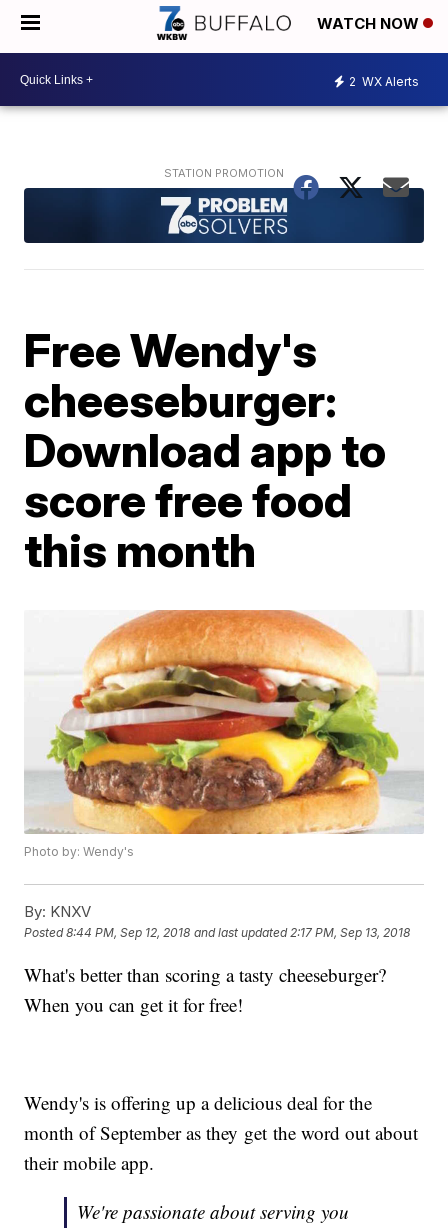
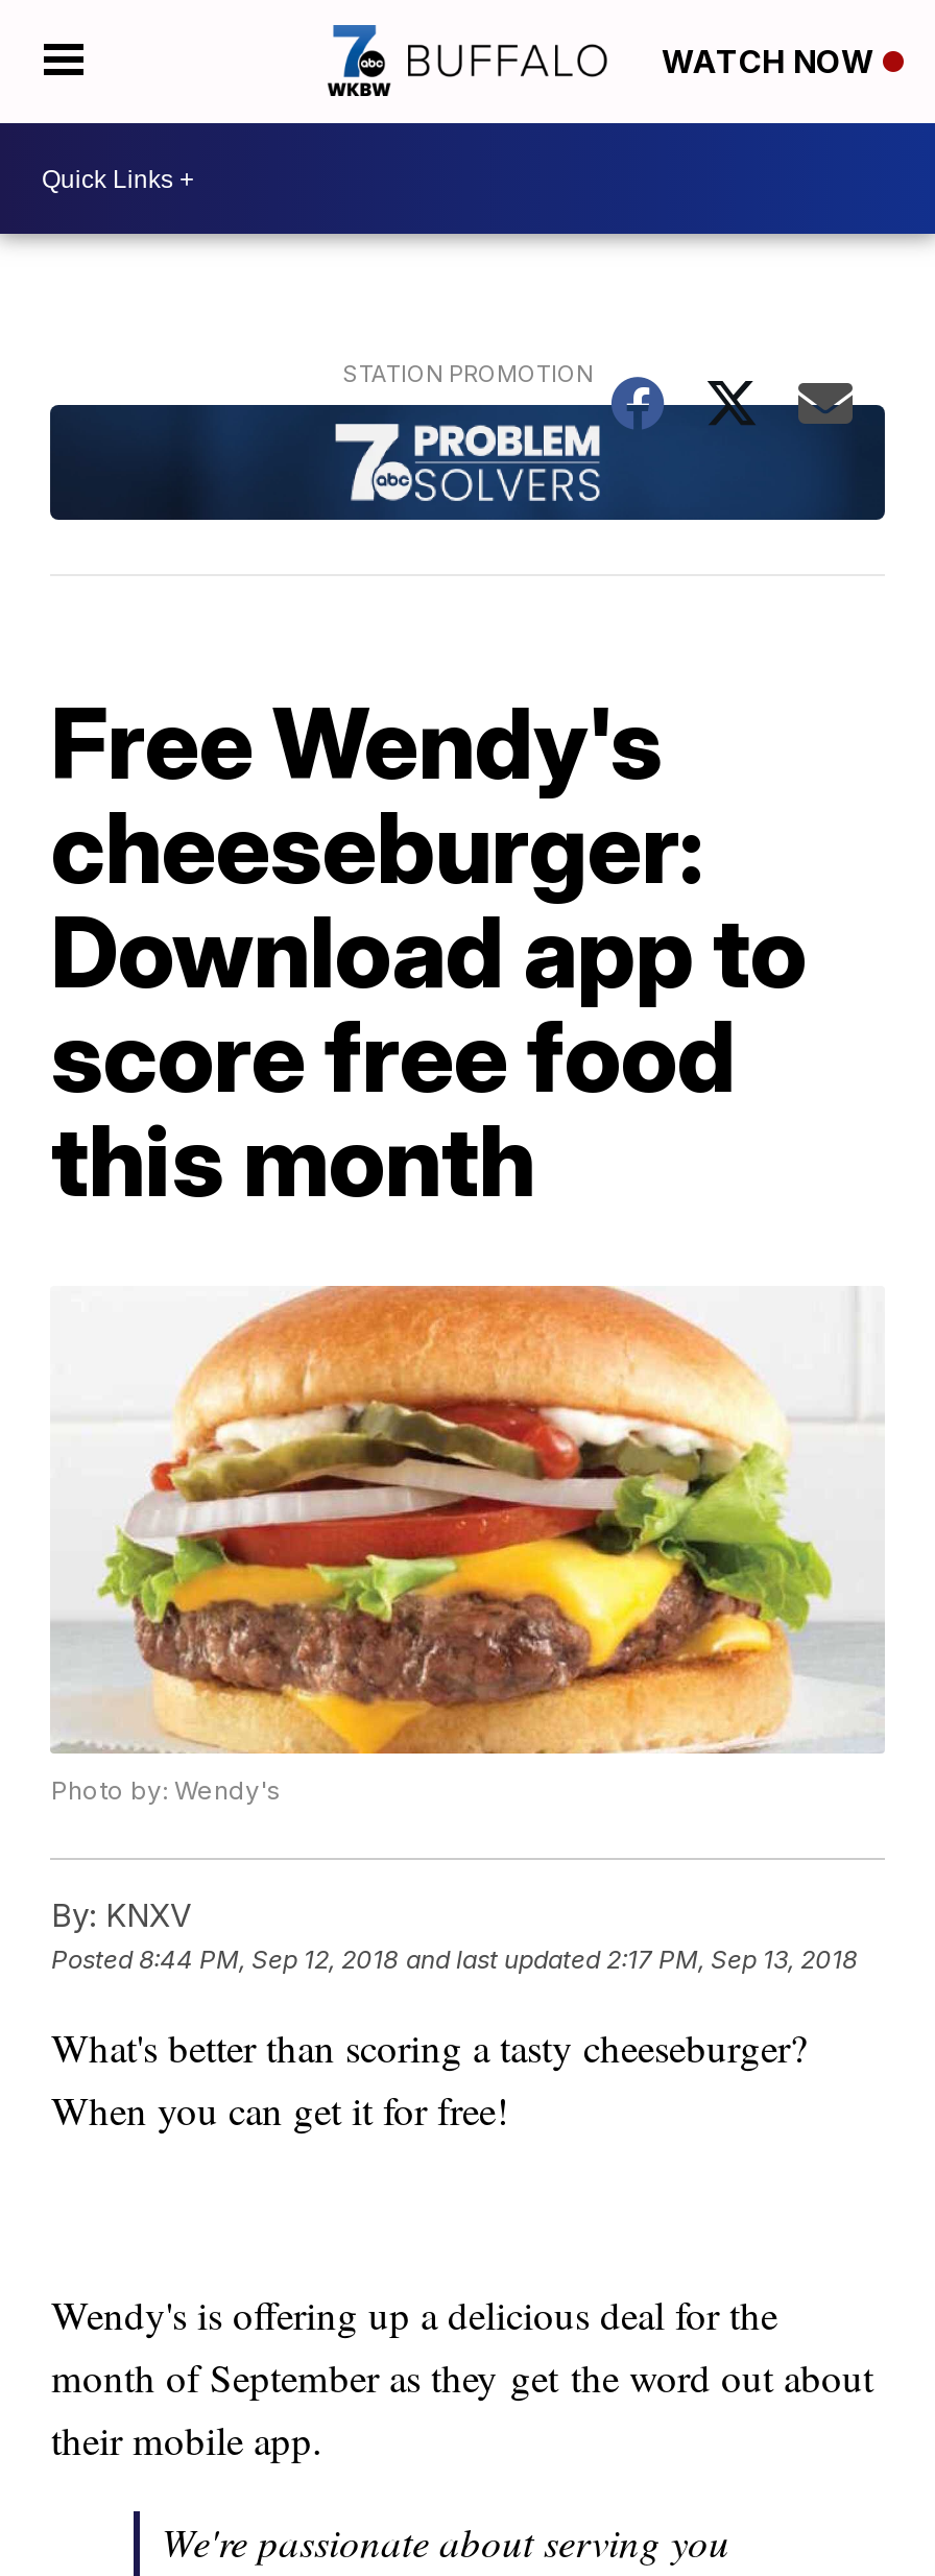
- 2 WX Alerts
